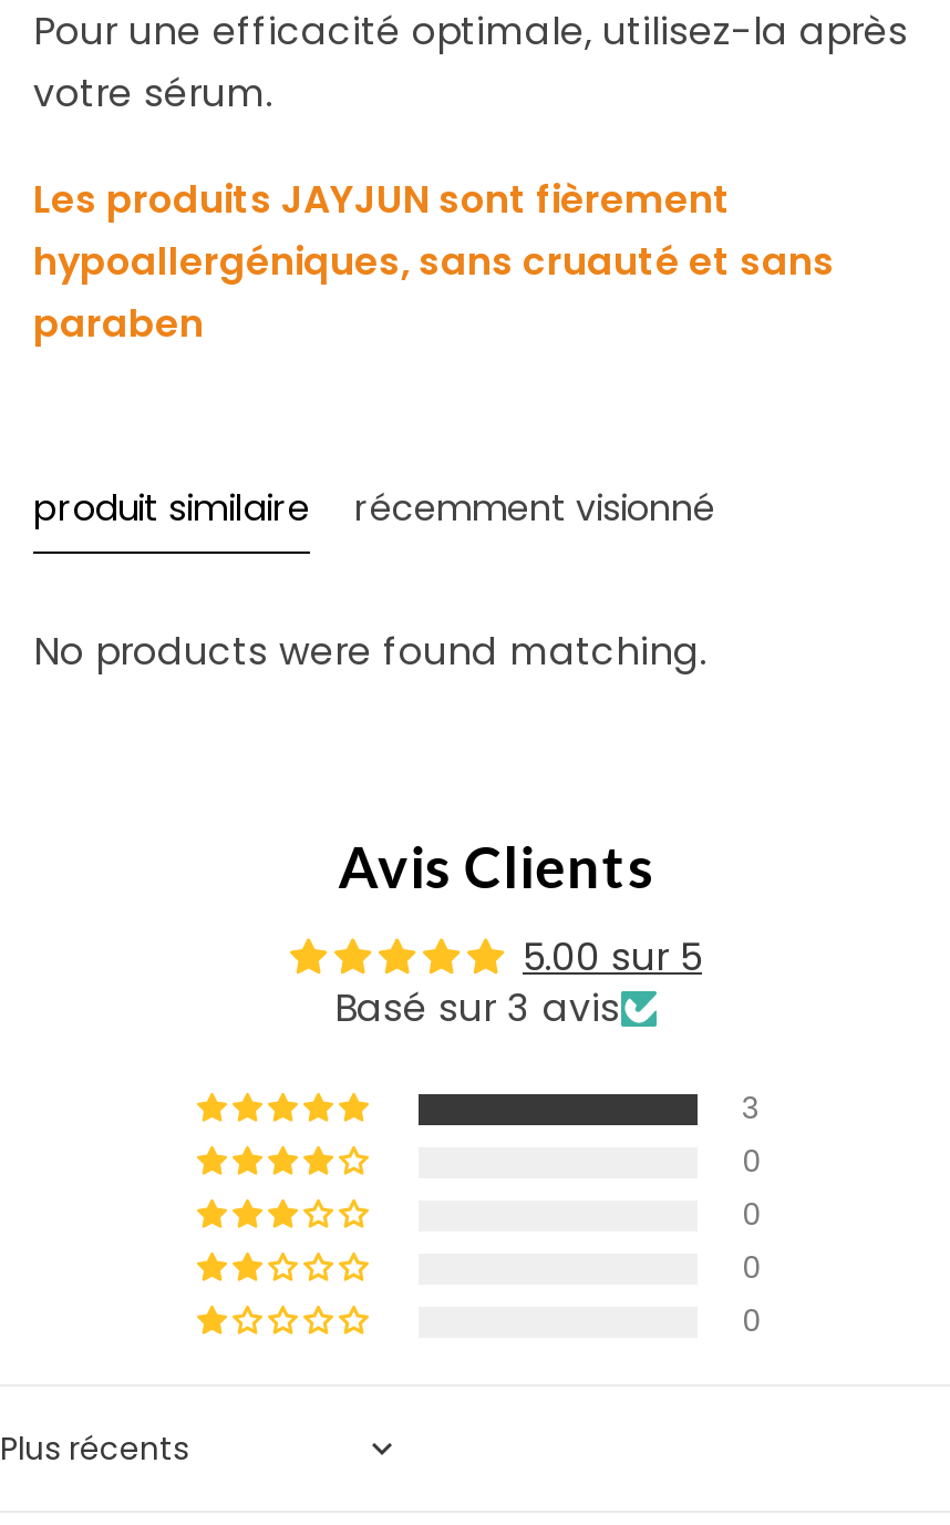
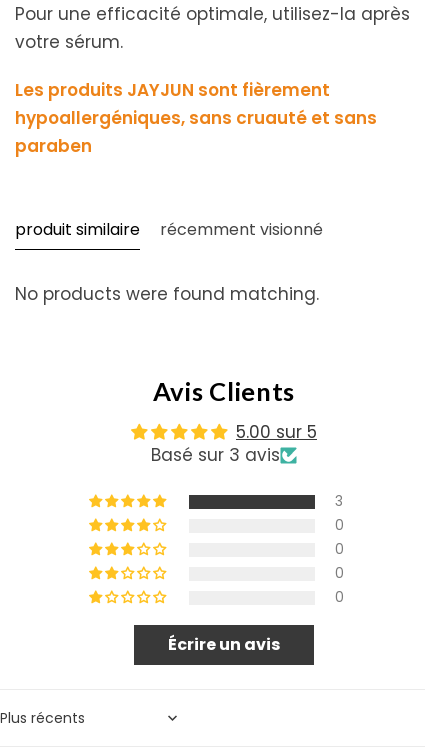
+ Écrire un avis
